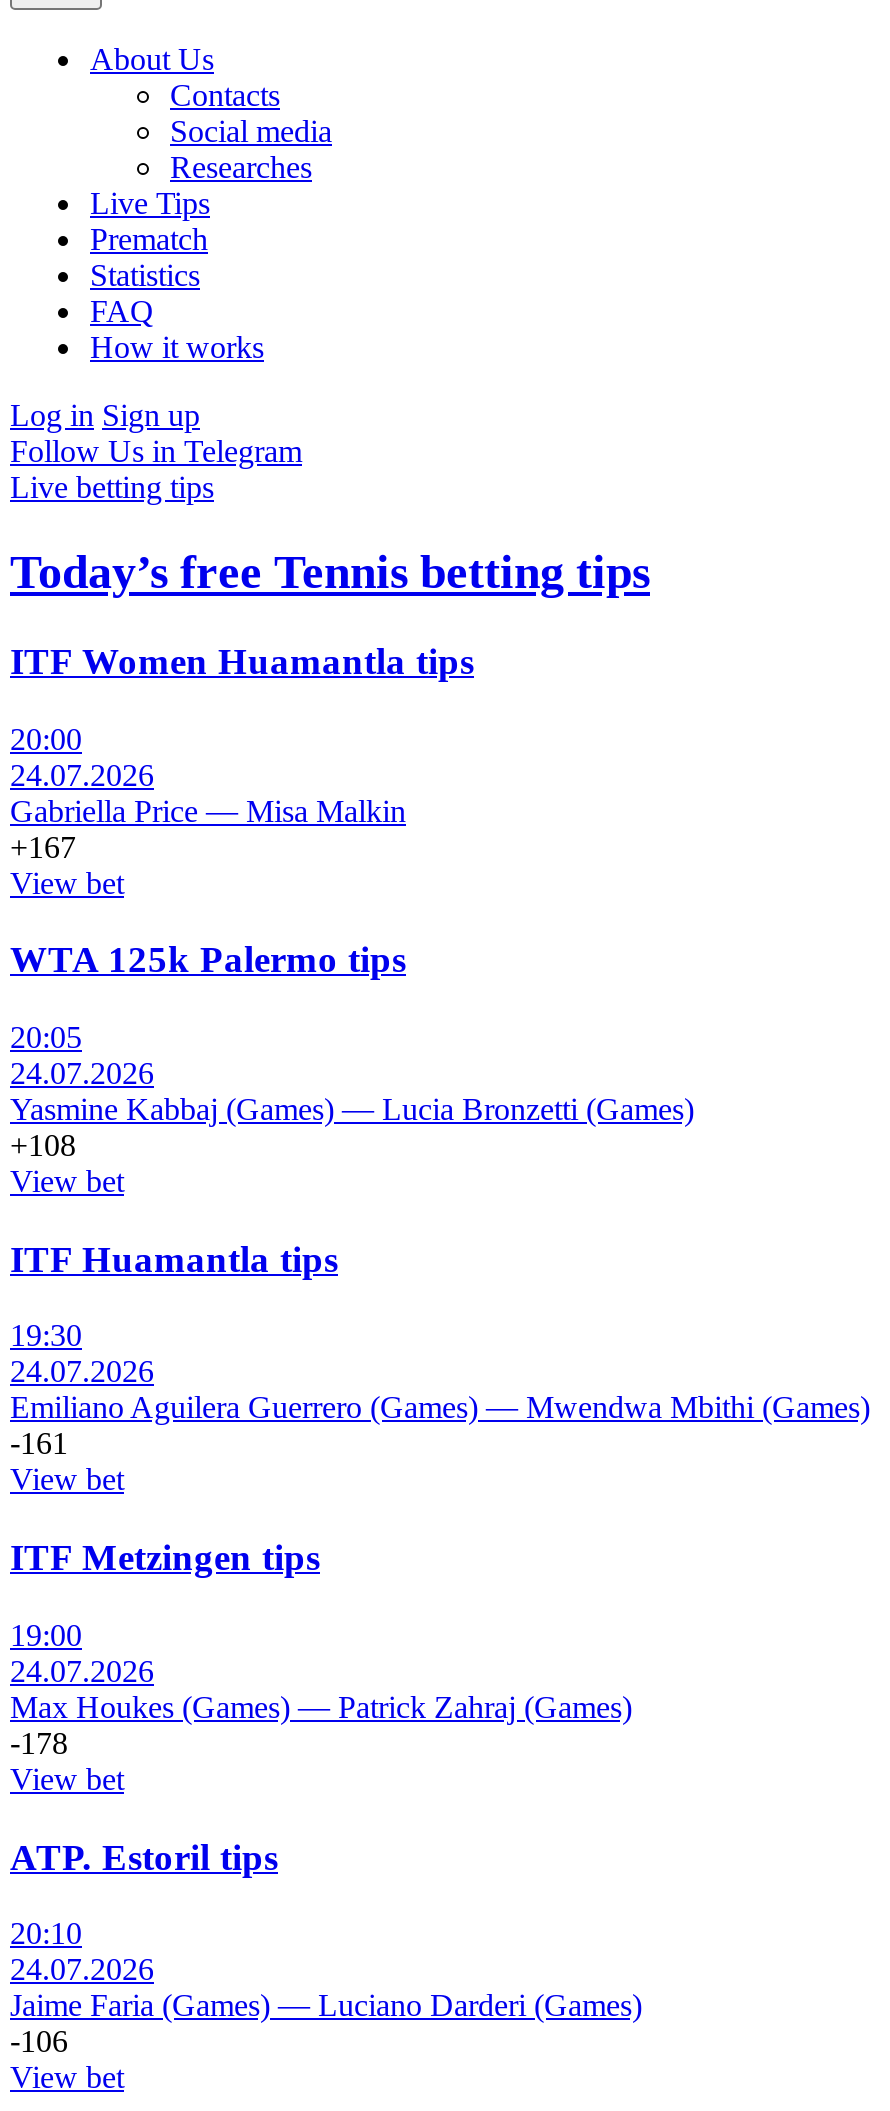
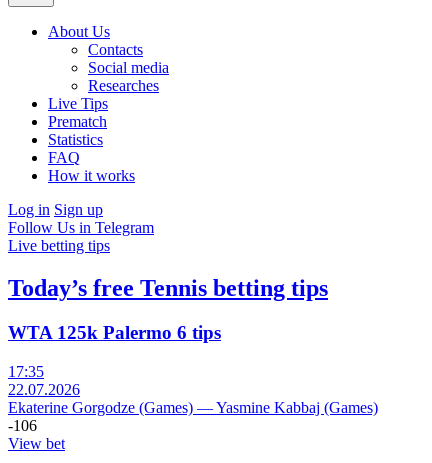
- ITF Women Huamantla tips
- 20:00
- 24.07.2026
- Gabriella Price — Misa Malkin
- +167
- View bet
- WTA 125k Palermo tips
- 20:05
- 24.07.2026
- Yasmine Kabbaj (Games) — Lucia Bronzetti (Games)
- +108
- View bet
- ITF Huamantla tips
- 19:30
- 24.07.2026
- Emiliano Aguilera Guerrero (Games) — Mwendwa Mbithi (Games)
- -161
- View bet
- ITF Metzingen tips
- 19:00
- 24.07.2026
- Max Houkes (Games) — Patrick Zahraj (Games)
- -178
- View bet
- ATP. Estoril tips
- 20:10
- 24.07.2026
- Jaime Faria (Games) — Luciano Darderi (Games)
+ WTA 125k Palermo 6 tips
+ 17:35
+ 22.07.2026
+ Ekaterine Gorgodze (Games) — Yasmine Kabbaj (Games)
